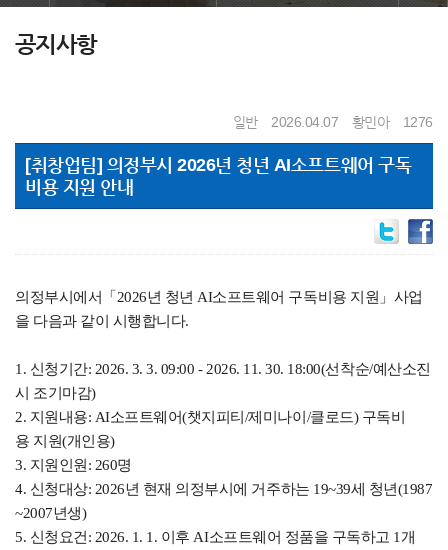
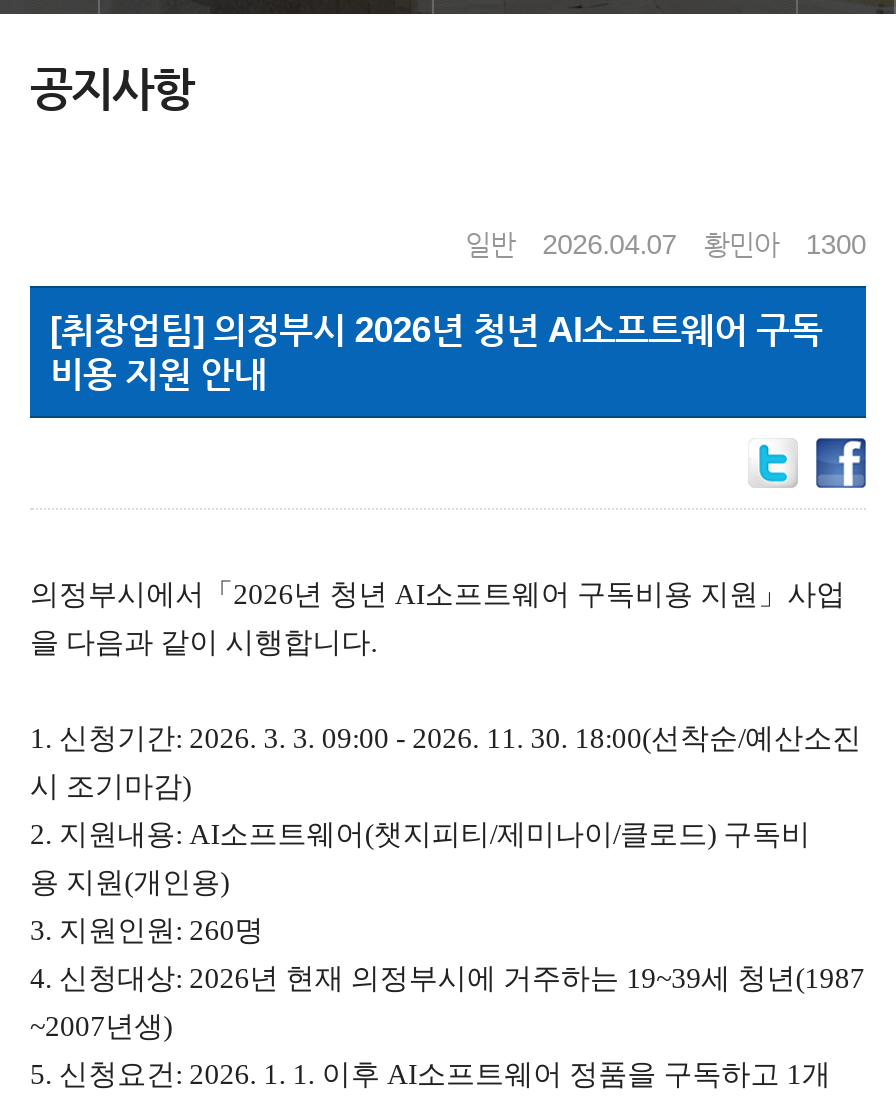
- 일반 2026.04.07 황민아 1276
+ 일반 2026.04.07 황민아 1300
